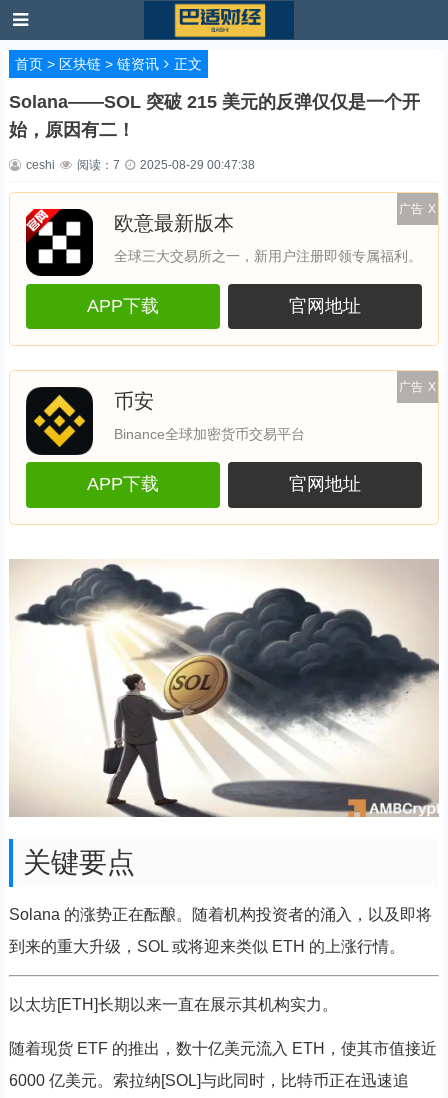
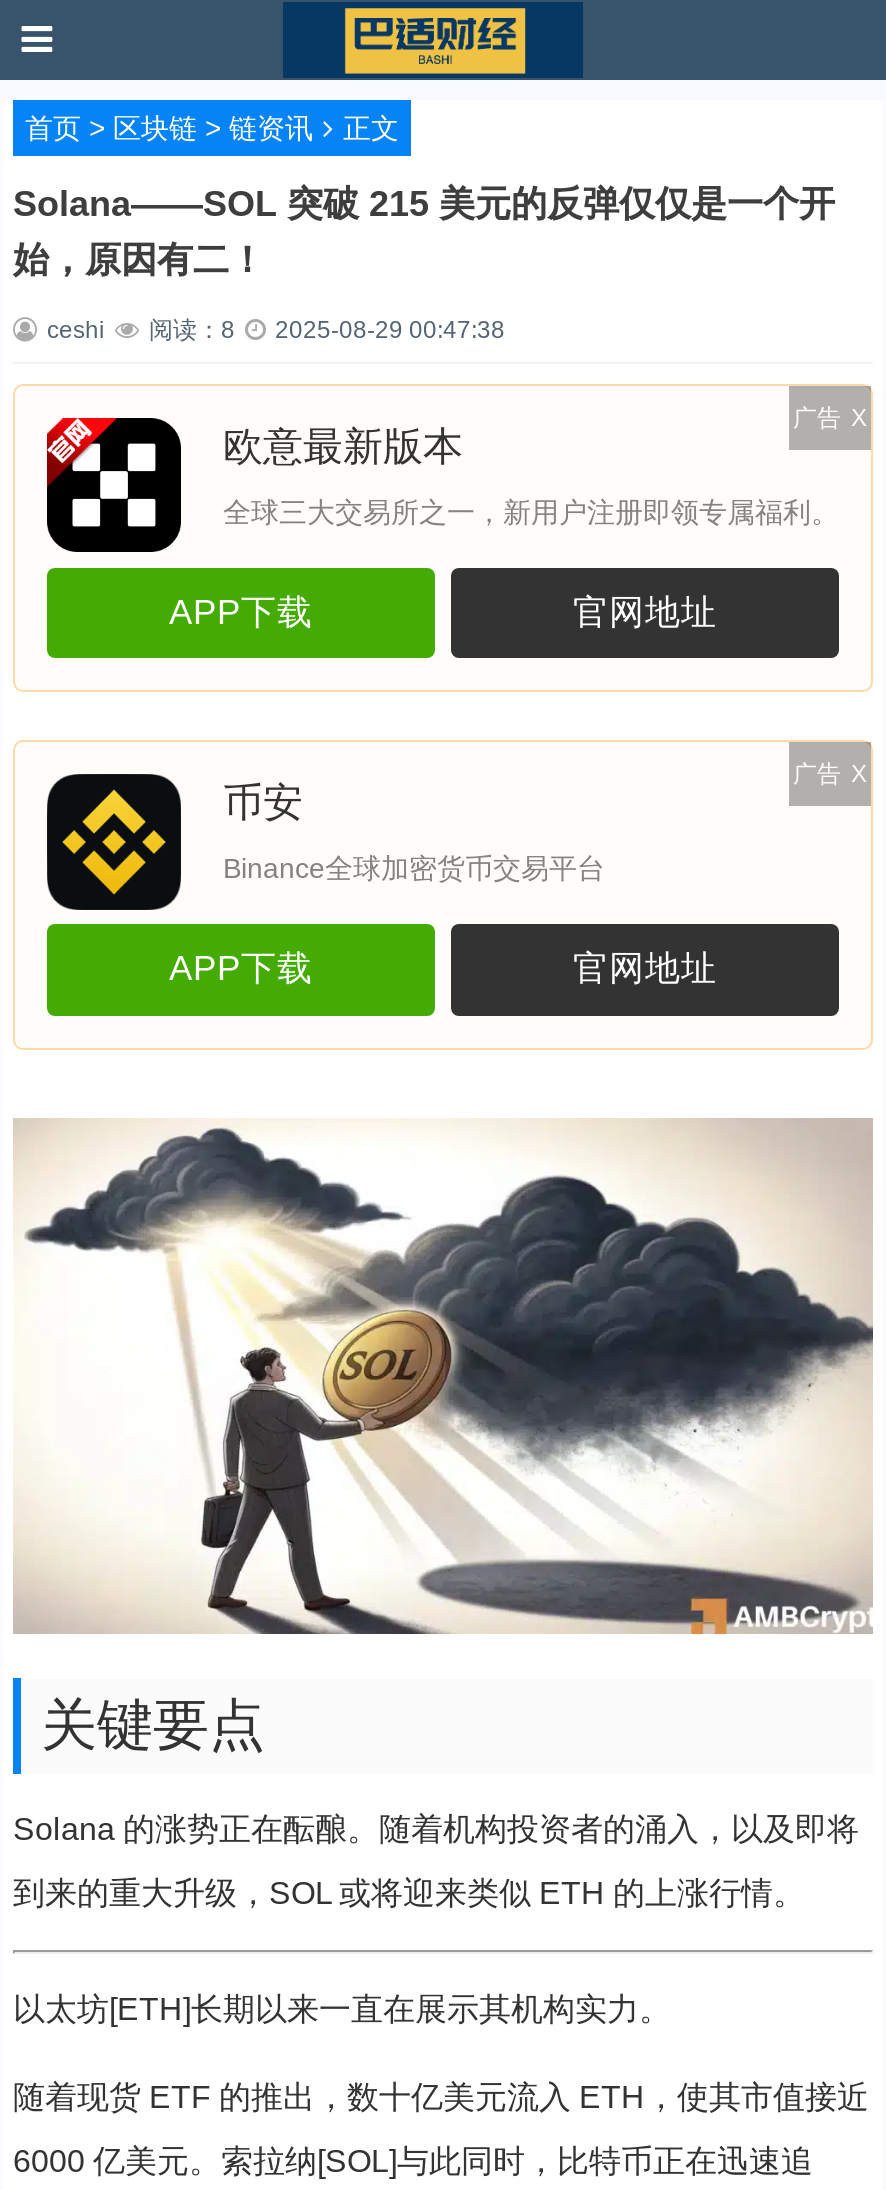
- ceshi 阅读：7 2025-08-29 00:47:38
+ ceshi 阅读：8 2025-08-29 00:47:38
